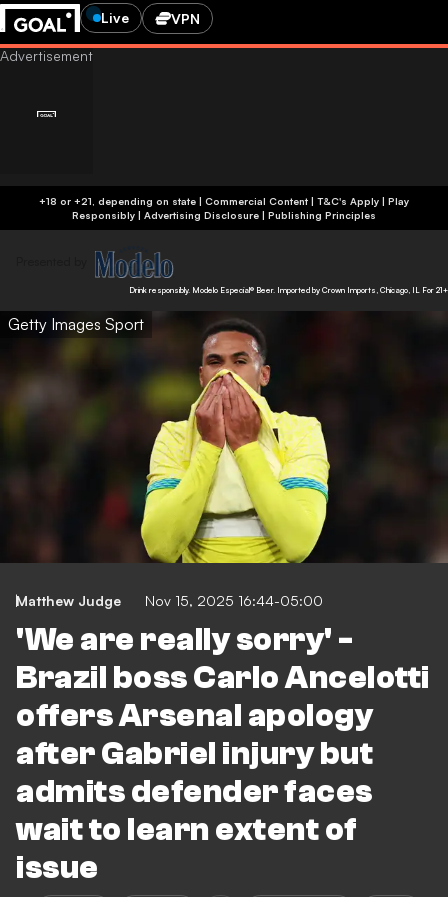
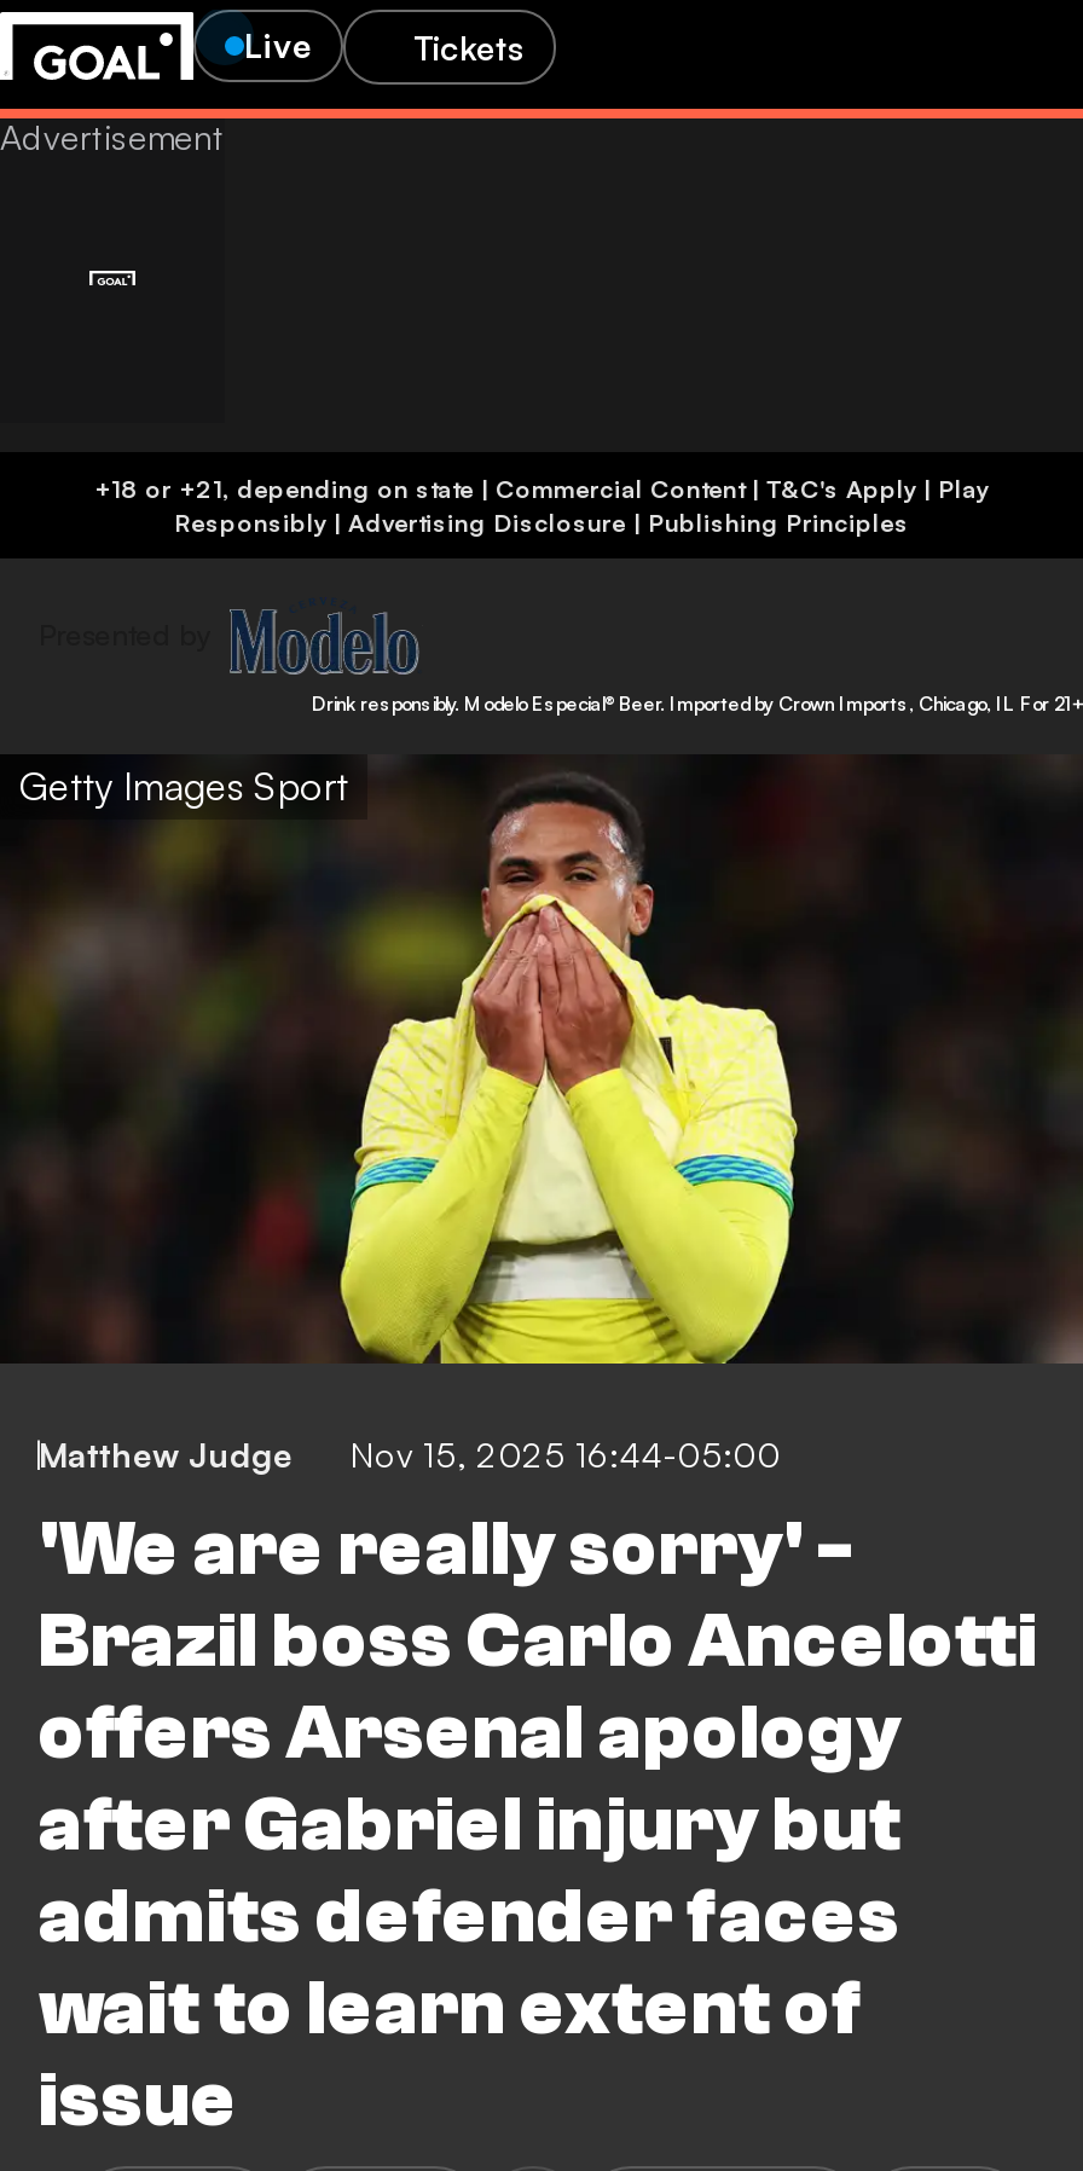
- VPN
+ Tickets
